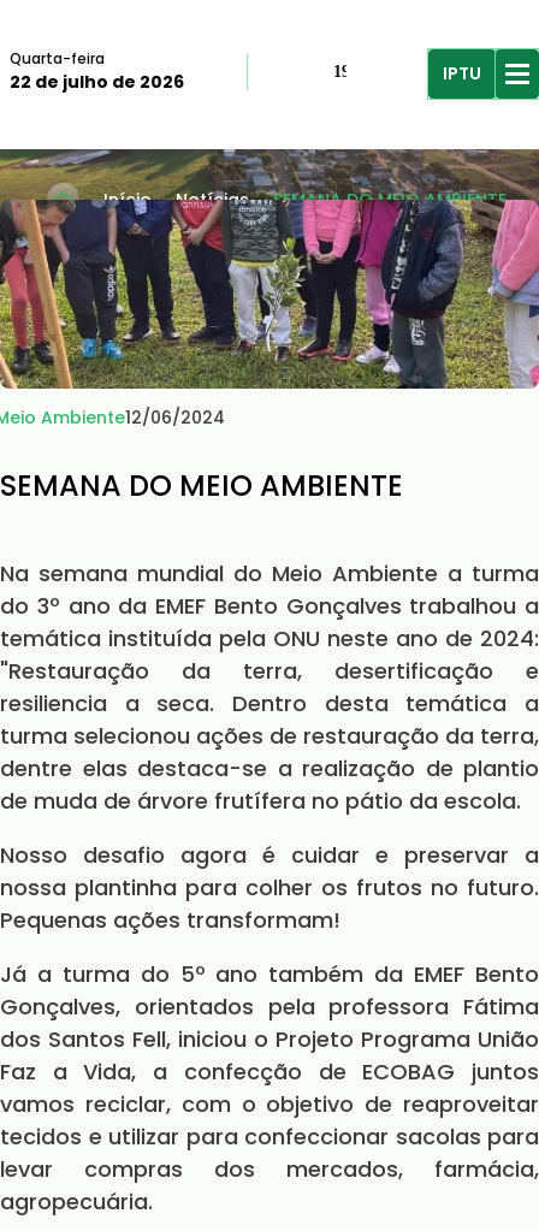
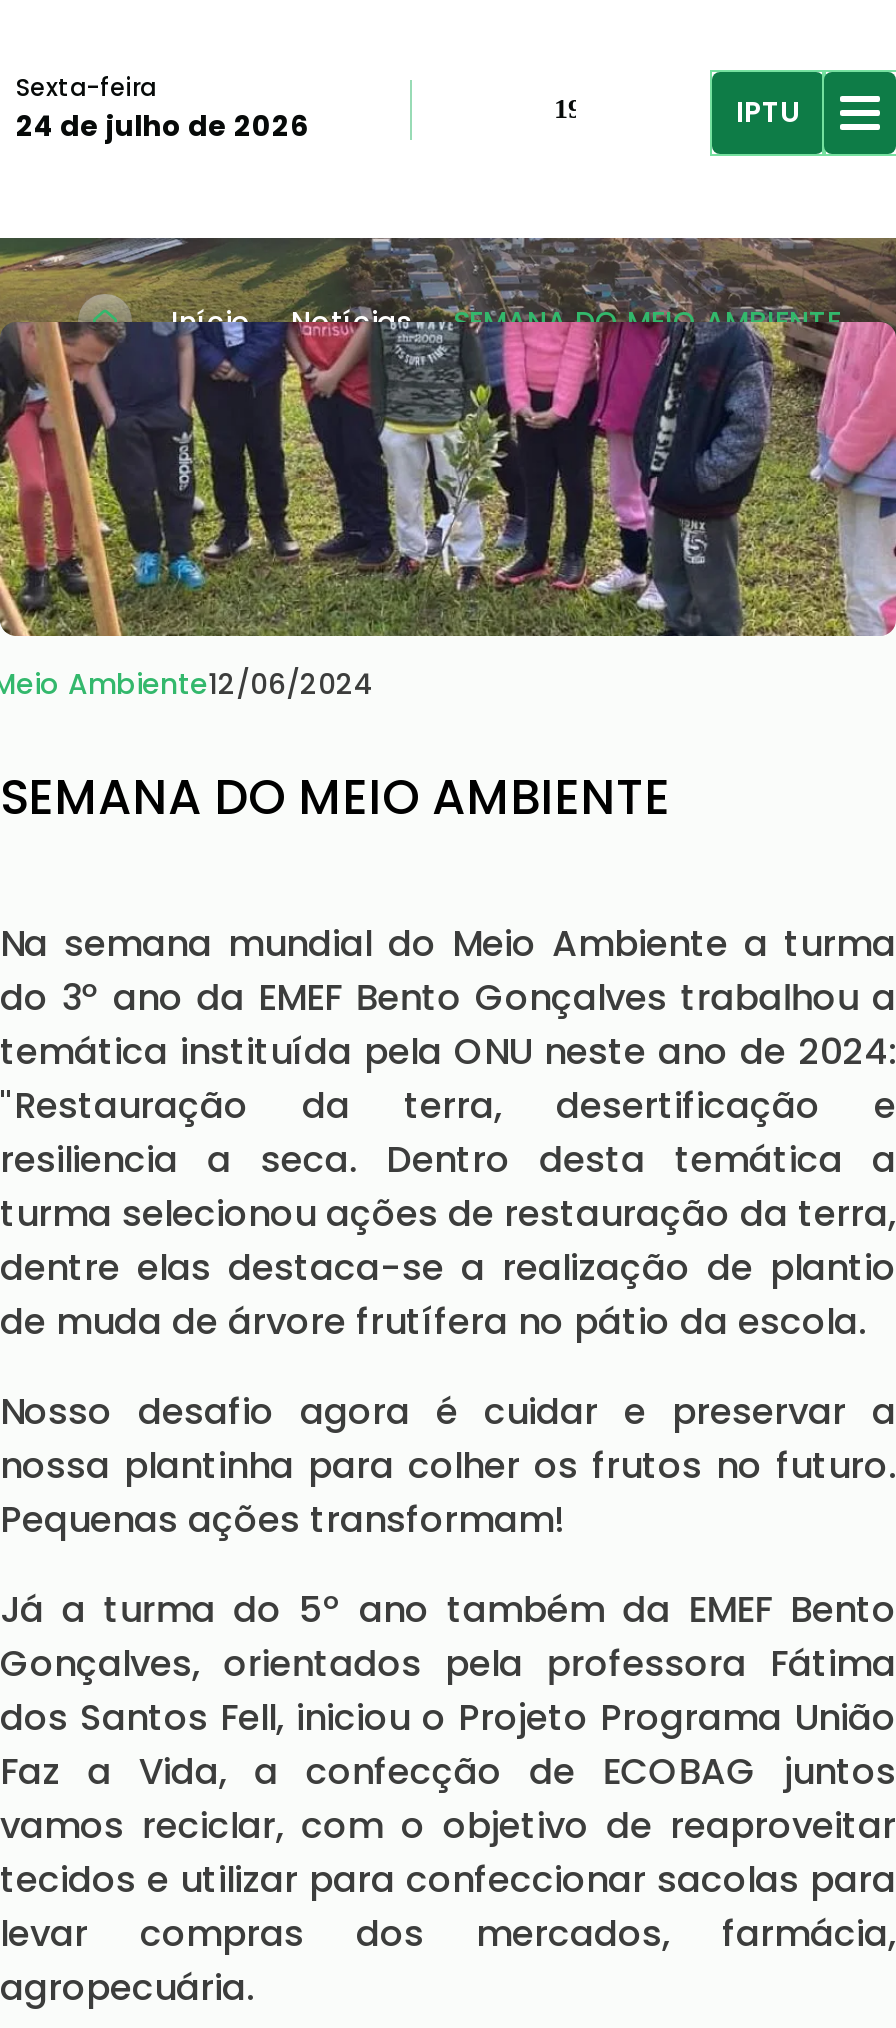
- Quarta-feira
- 22 de julho de 2026
+ Sexta-feira
+ 24 de julho de 2026
